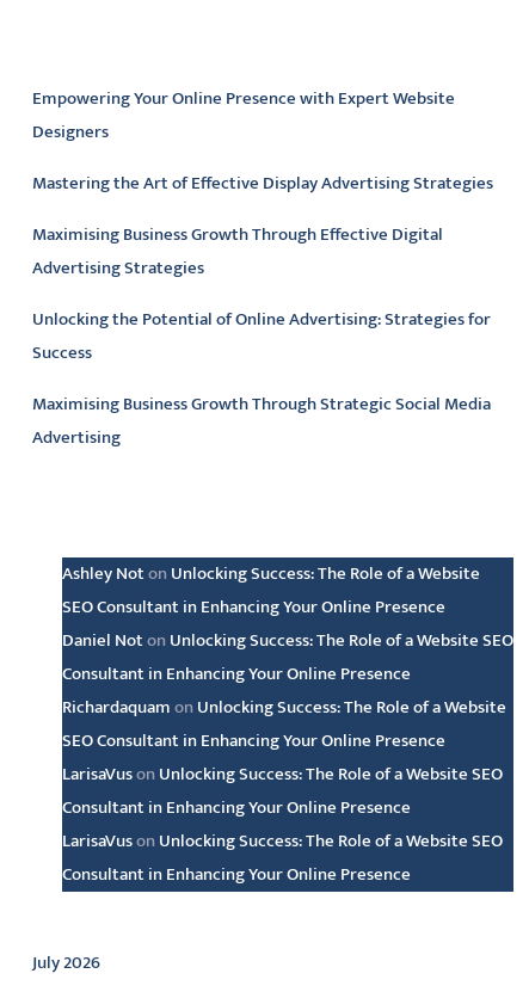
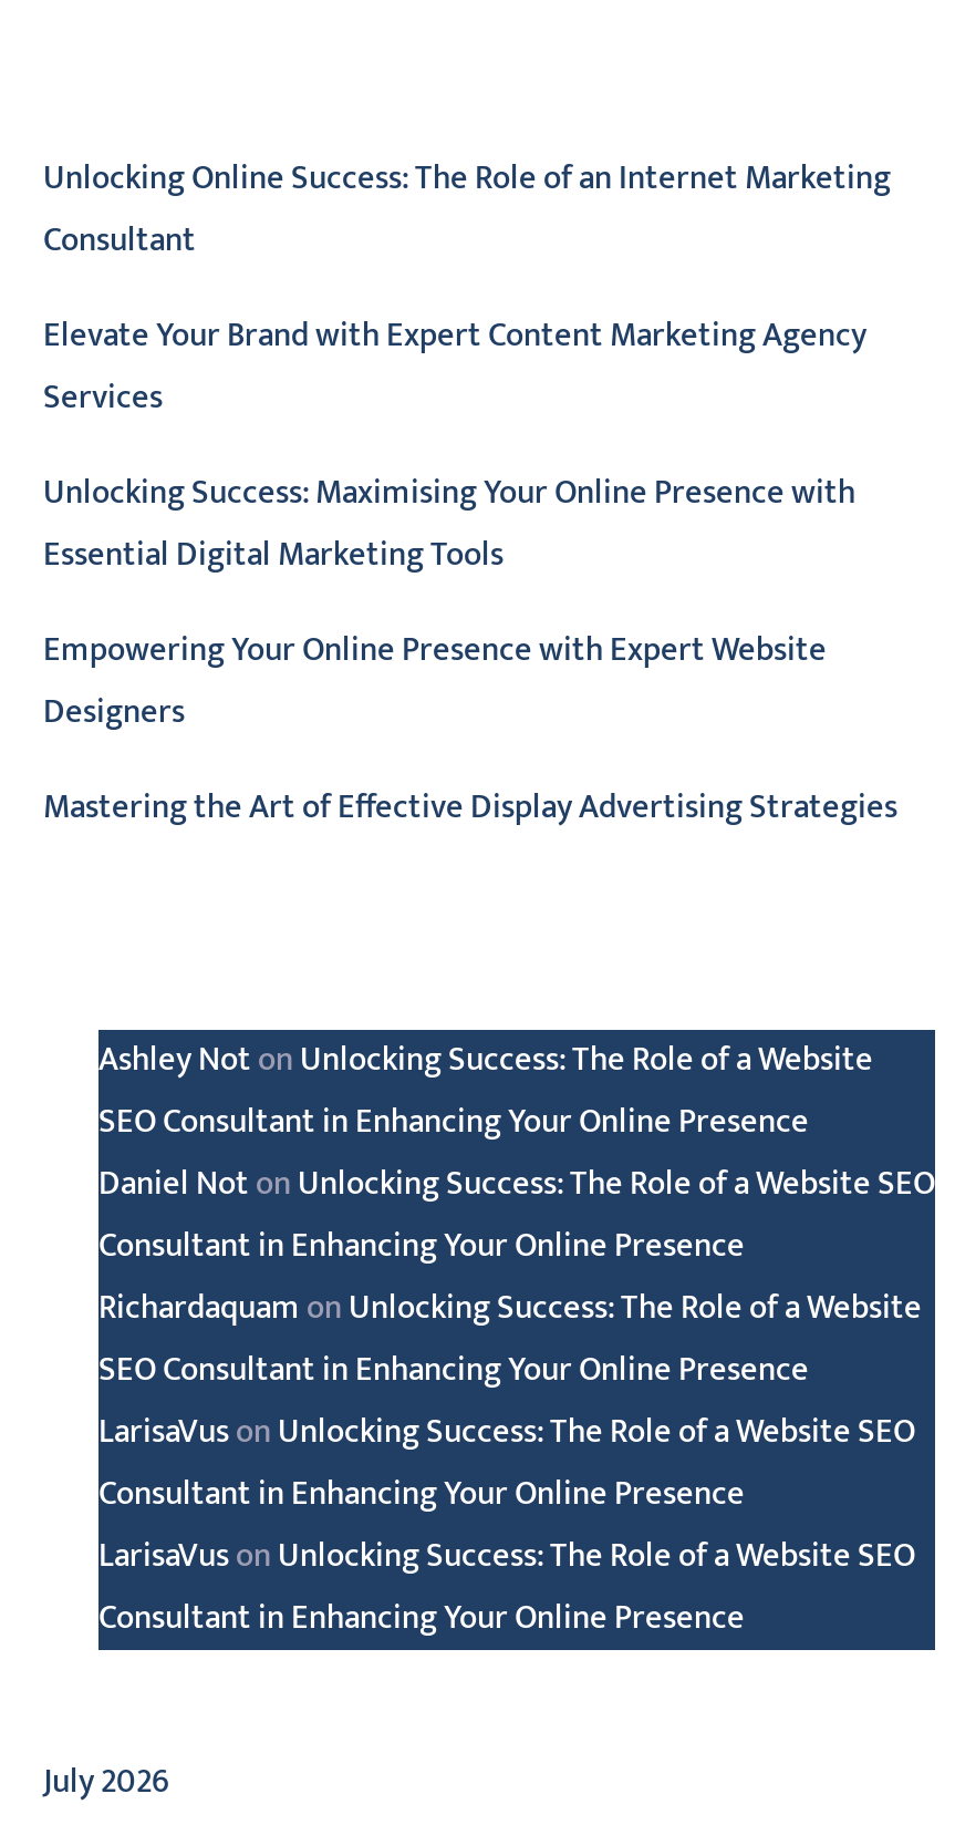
+ Unlocking Online Success: The Role of an Internet Marketing
+ Consultant
+ Elevate Your Brand with Expert Content Marketing Agency
+ Services
+ Unlocking Success: Maximising Your Online Presence with
+ Essential Digital Marketing Tools

moved down: Empowering Your Online Presence with Expert Website | Designers | Mastering the Art of Effective Display Advertising Strategies

- Maximising Business Growth Through Effective Digital
- Advertising Strategies
- Unlocking the Potential of Online Advertising: Strategies for
- Success
- Maximising Business Growth Through Strategic Social Media
- Advertising
